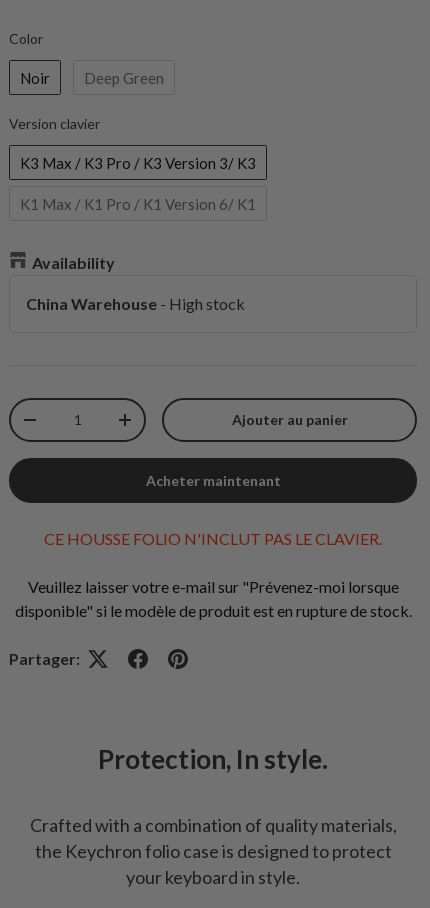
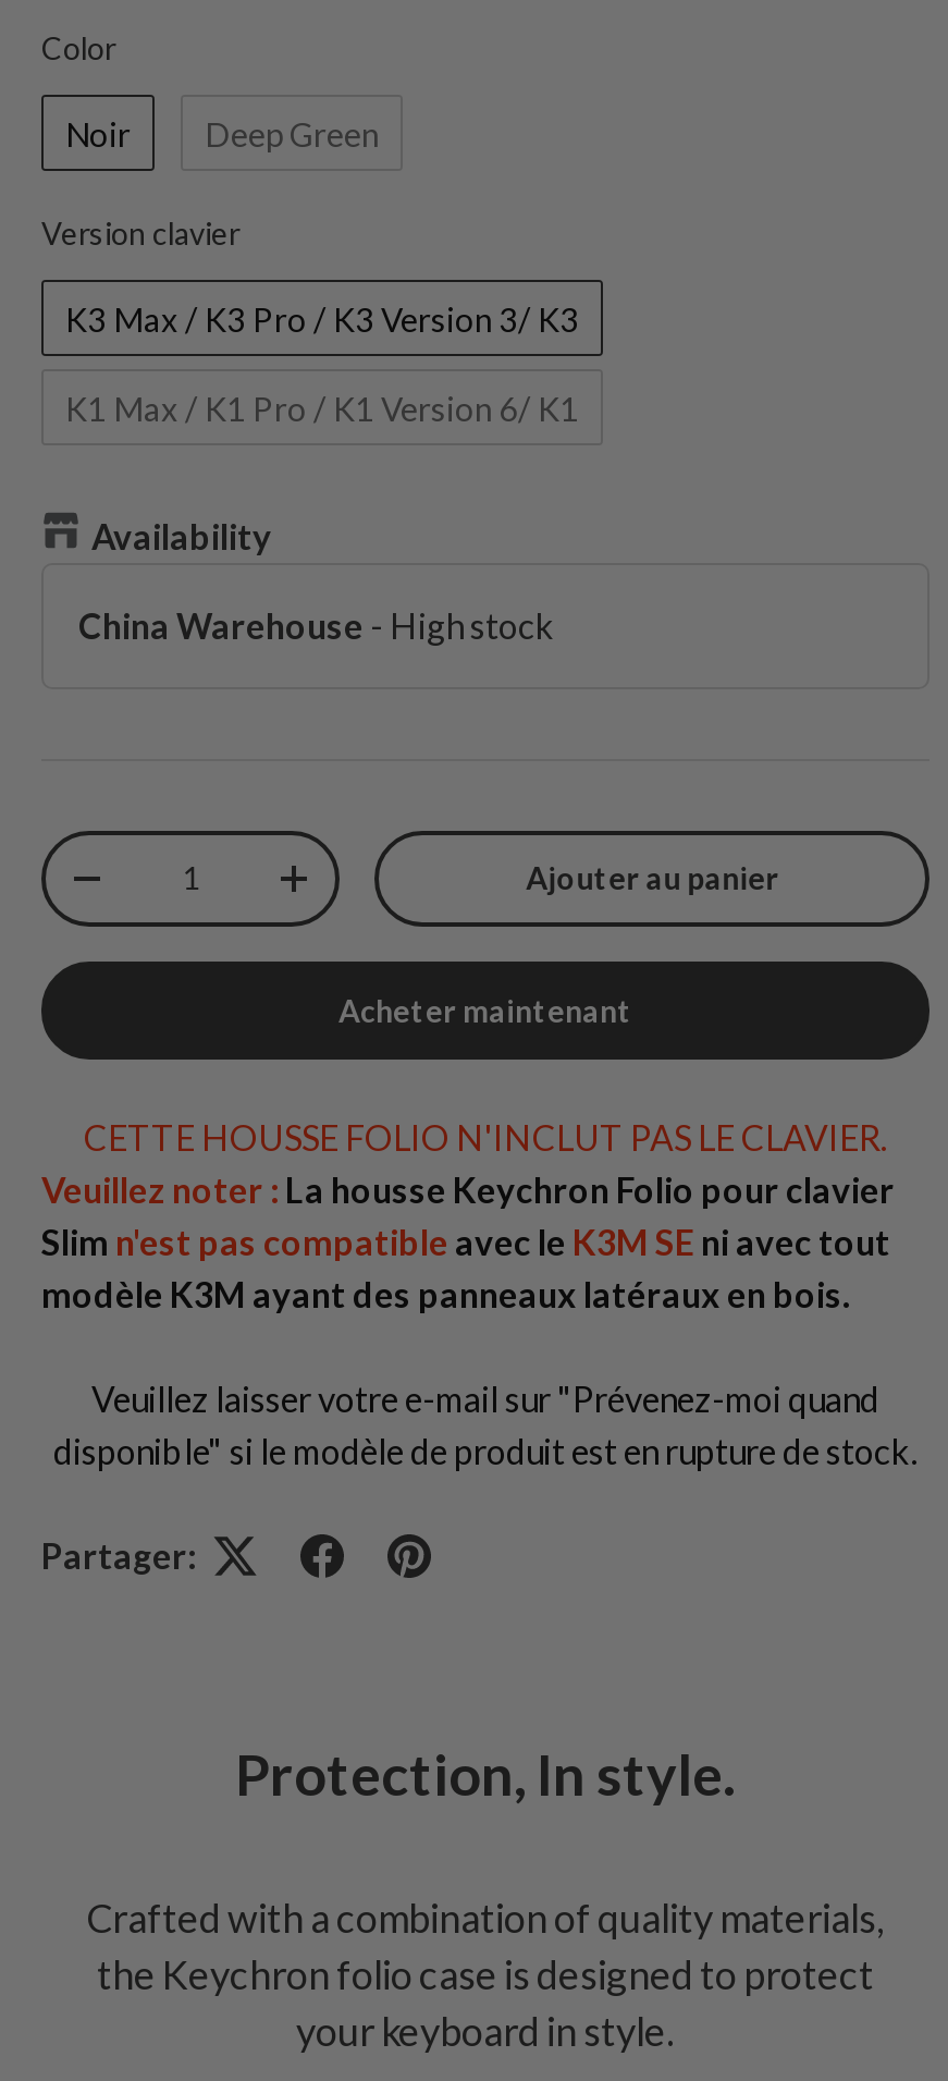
- CE HOUSSE FOLIO N'INCLUT PAS LE CLAVIER.
+ CETTE HOUSSE FOLIO N'INCLUT PAS LE CLAVIER.
+ Veuillez noter : La housse Keychron Folio pour clavier
+ Slim n'est pas compatible avec le K3M SE ni avec tout
+ modèle K3M ayant des panneaux latéraux en bois.

- Veuillez laisser votre e-mail sur "Prévenez-moi lorsque
+ Veuillez laisser votre e-mail sur "Prévenez-moi quand
